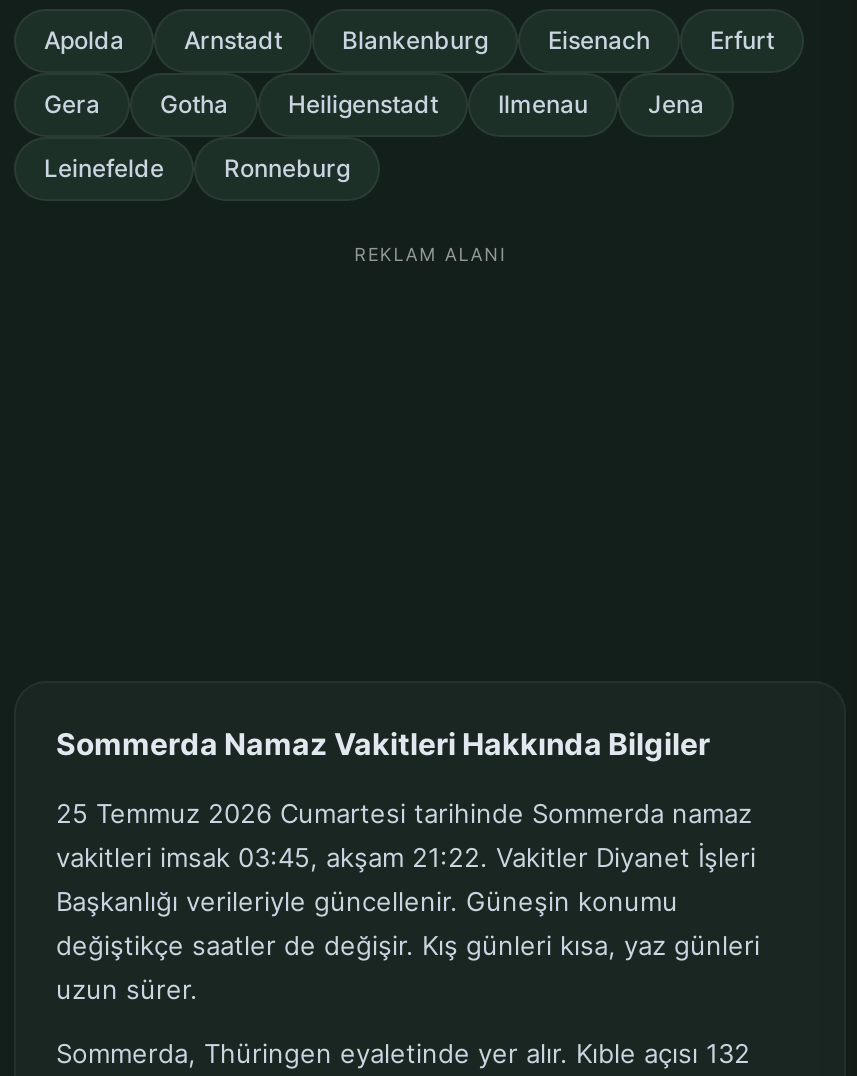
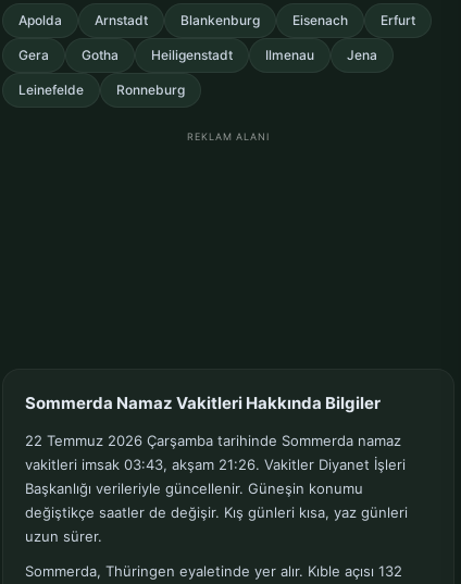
- 25 Temmuz 2026 Cumartesi tarihinde Sommerda namaz
+ 22 Temmuz 2026 Çarşamba tarihinde Sommerda namaz

- vakitleri imsak 03:45, akşam 21:22. Vakitler Diyanet İşleri
+ vakitleri imsak 03:43, akşam 21:26. Vakitler Diyanet İşleri
